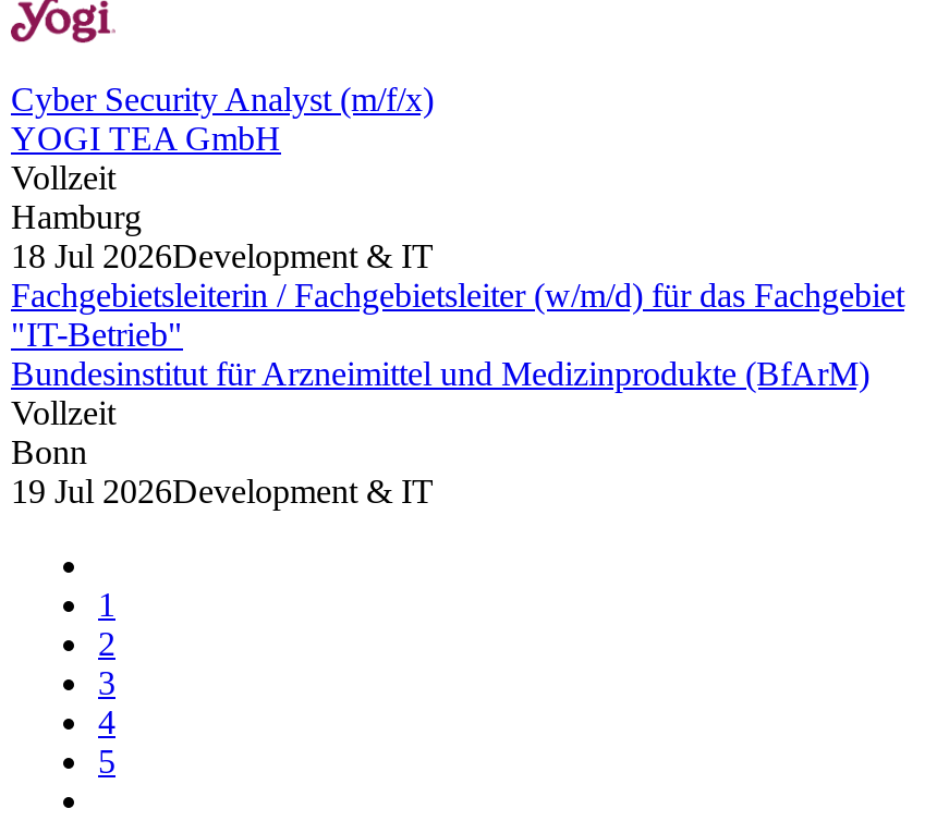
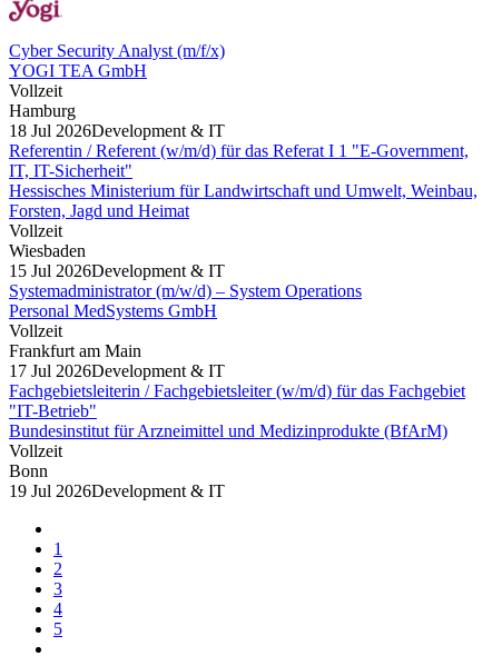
+ Referentin / Referent (w/m/d) für das Referat I 1 "E-Government,
+ IT, IT-Sicherheit"
+ Hessisches Ministerium für Landwirtschaft und Umwelt, Weinbau,
+ Forsten, Jagd und Heimat
+ Vollzeit
+ Wiesbaden
+ 15 Jul 2026Development & IT
+ Systemadministrator (m/w/d) – System Operations
+ Personal MedSystems GmbH
+ Vollzeit
+ Frankfurt am Main
+ 17 Jul 2026Development & IT
